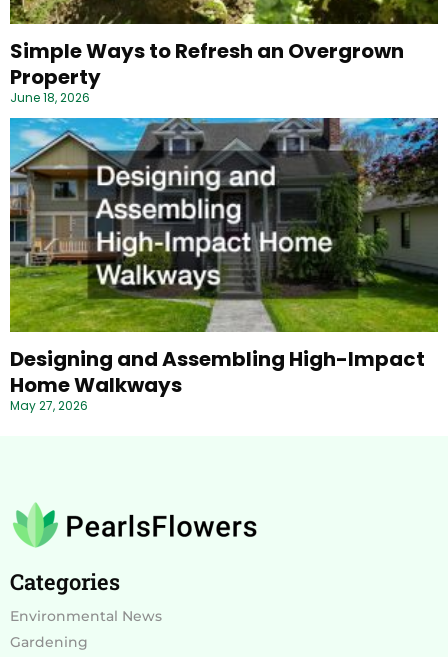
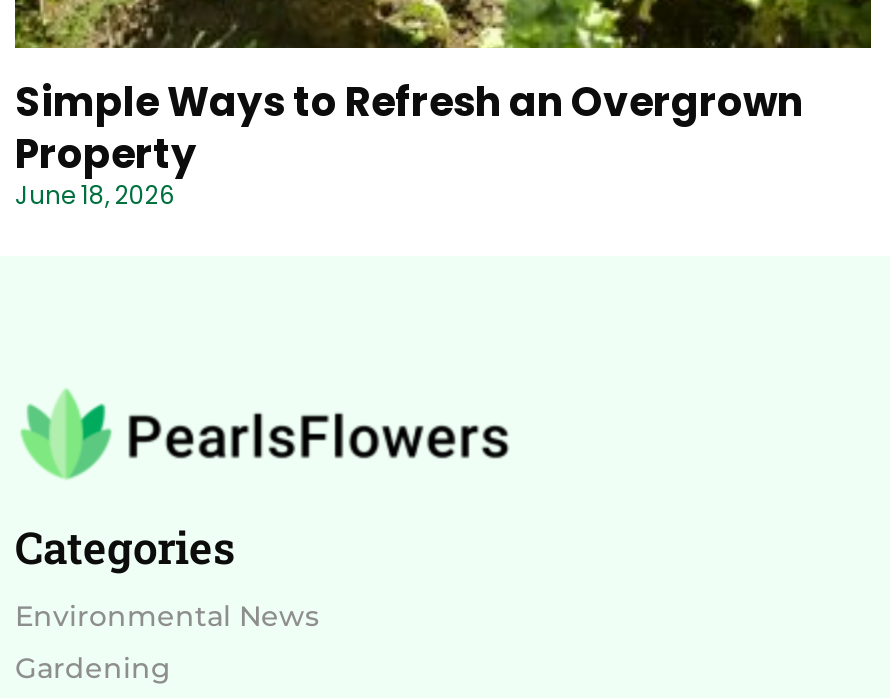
- [image]
- Designing and Assembling High-Impact
- Home Walkways
- May 27, 2026
